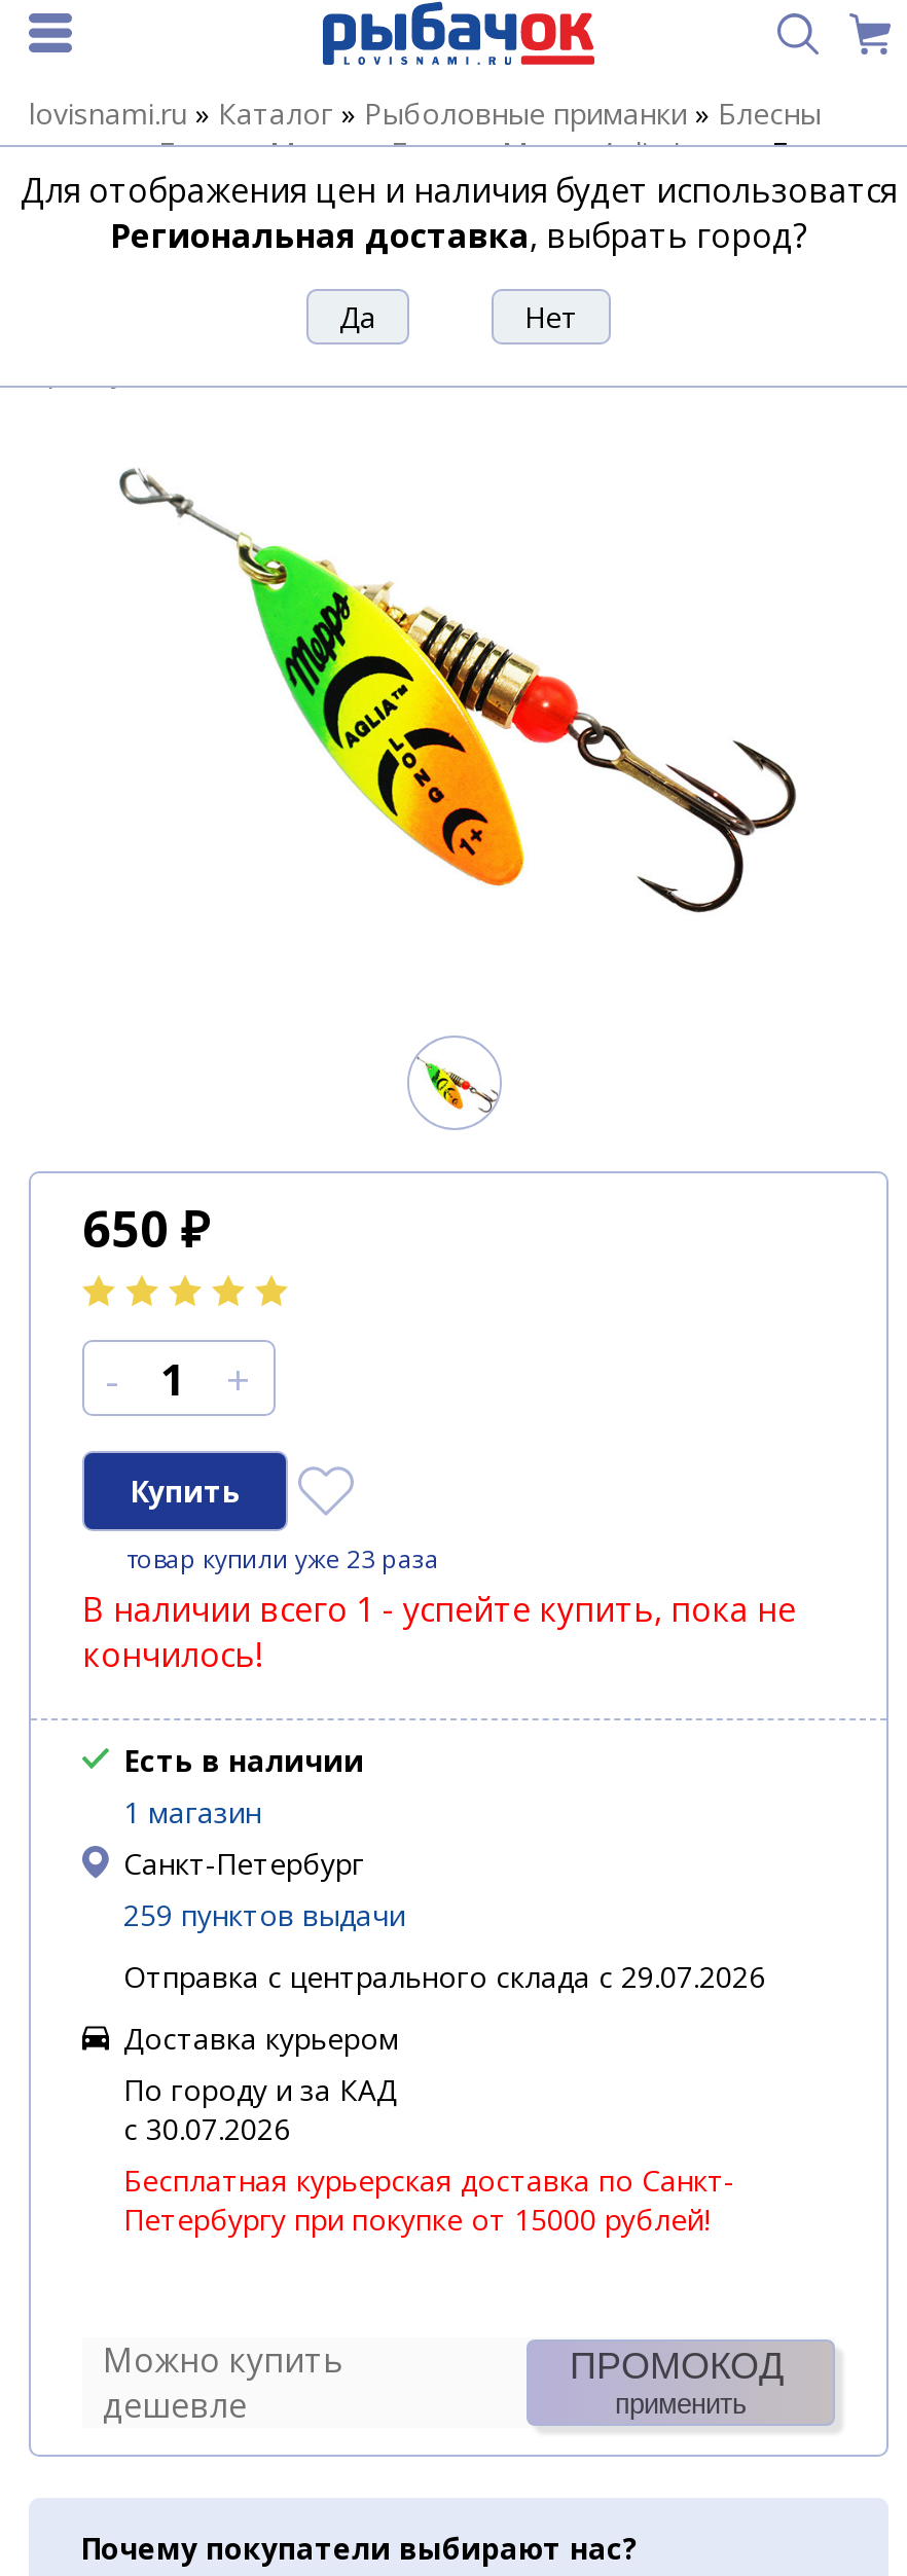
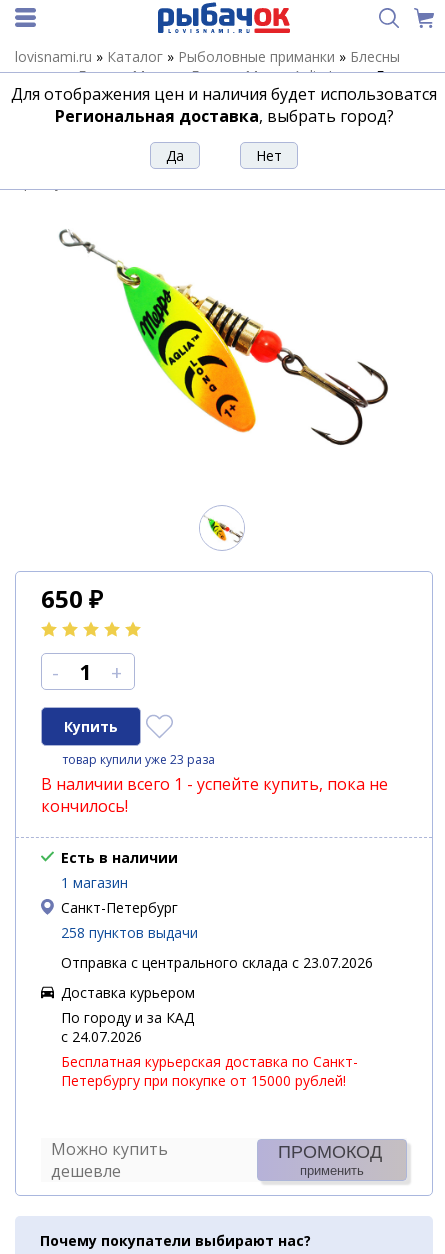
- 259 пунктов выдачи
+ 258 пунктов выдачи

- Отправка с центрального склада с 29.07.2026
+ Отправка с центрального склада с 23.07.2026

- c 30.07.2026
+ c 24.07.2026
